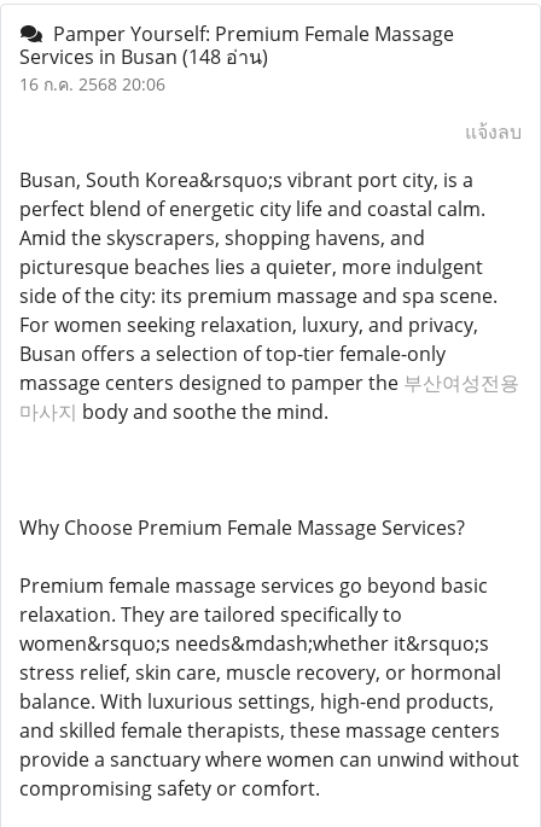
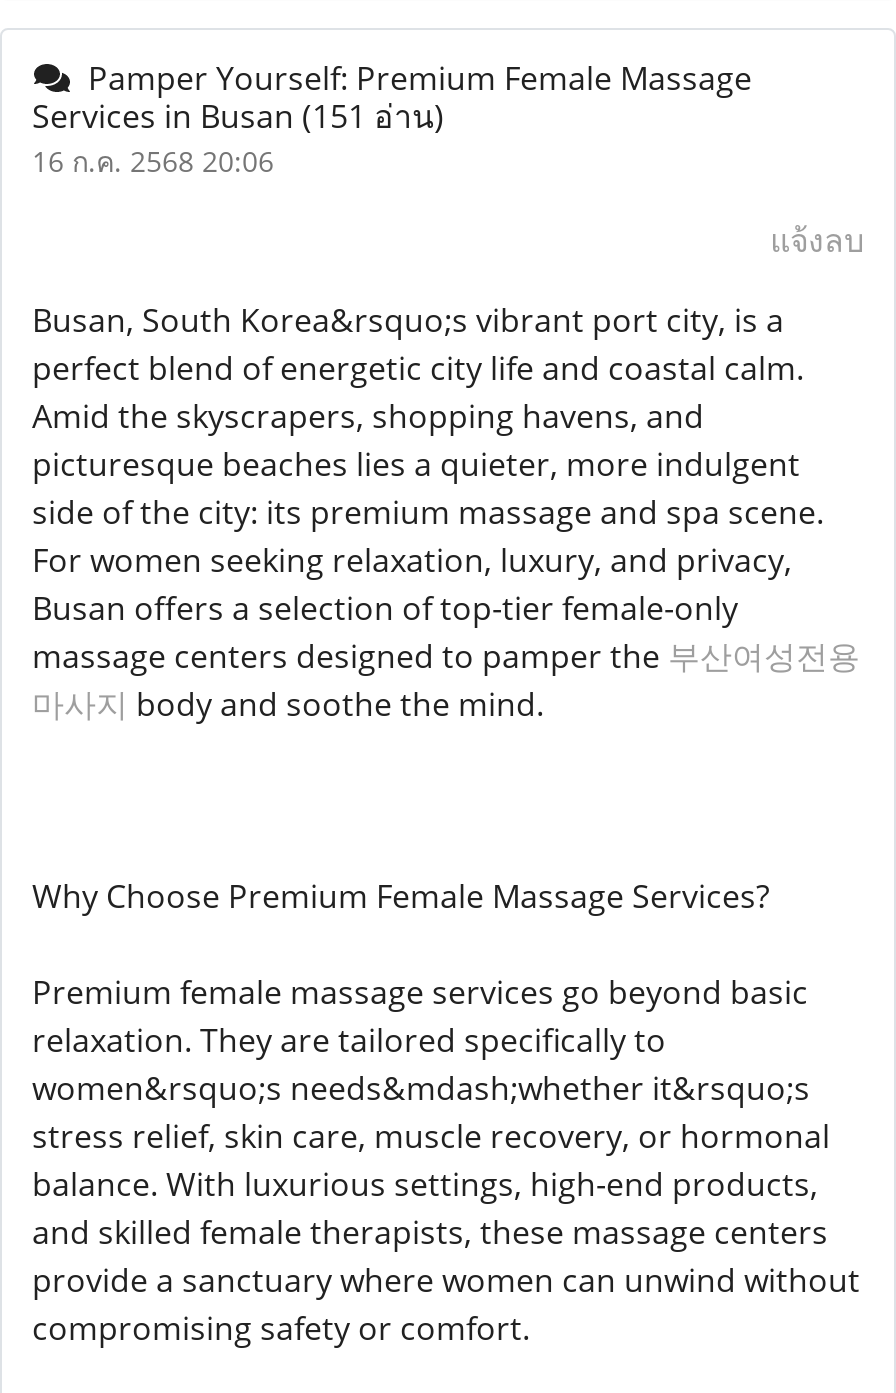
- Services in Busan (148 อ่าน)
+ Services in Busan (151 อ่าน)
